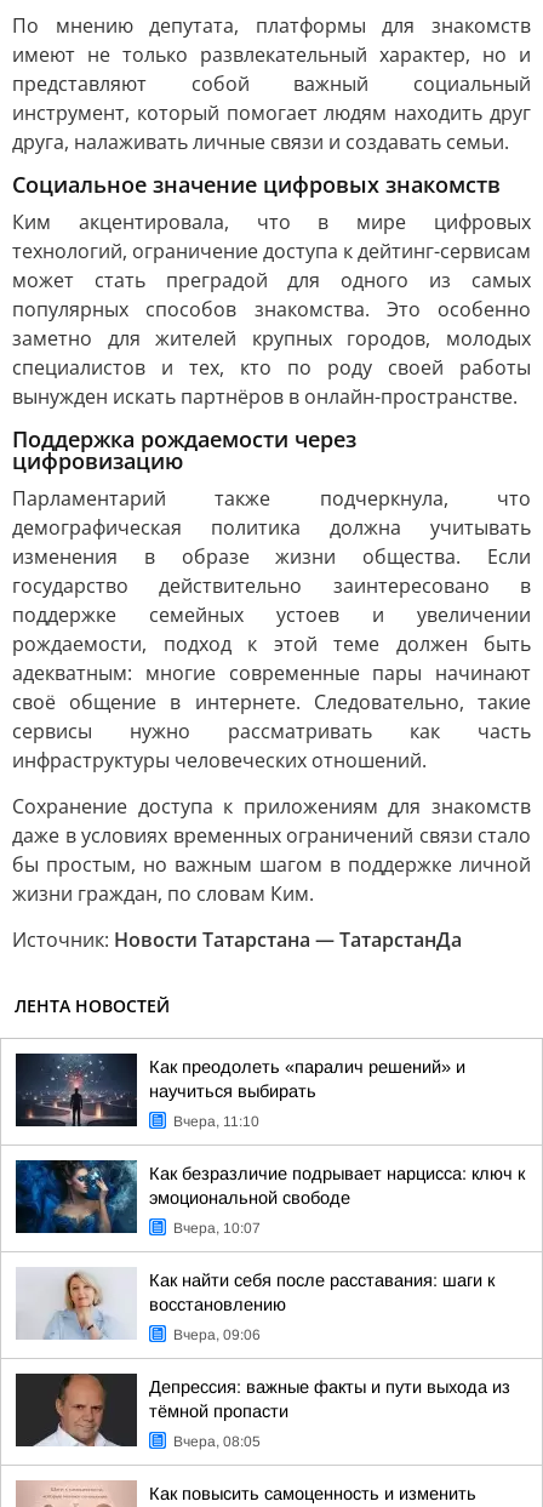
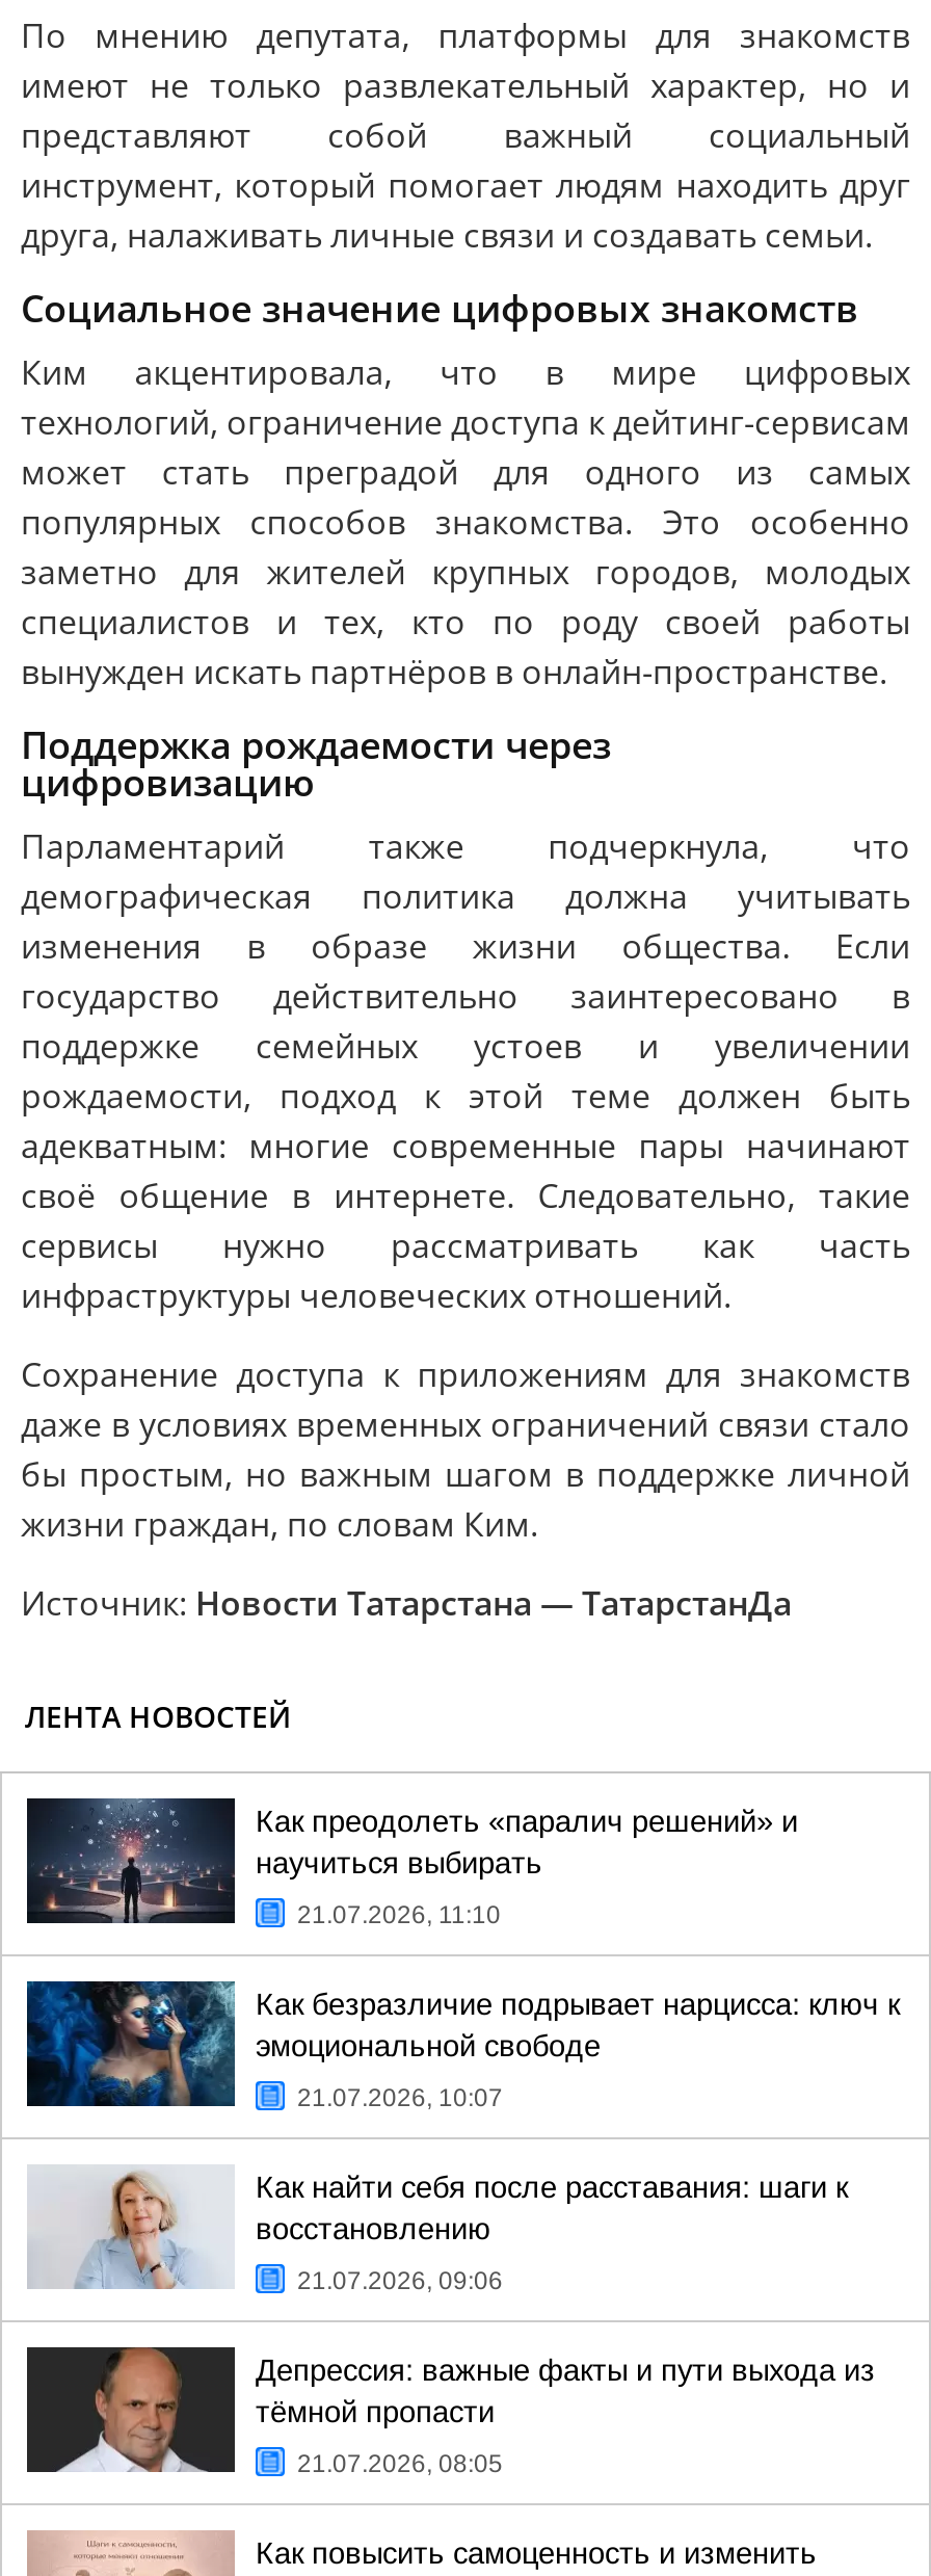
- Вчера, 11:10
+ 21.07.2026, 11:10

- Вчера, 10:07
+ 21.07.2026, 10:07

- Вчера, 09:06
+ 21.07.2026, 09:06

- Вчера, 08:05
+ 21.07.2026, 08:05
